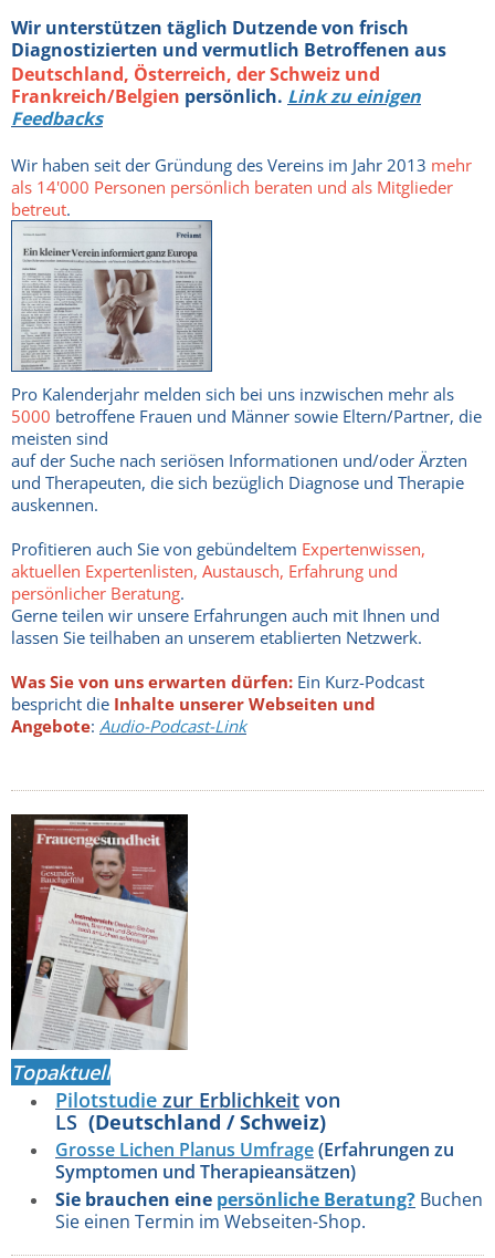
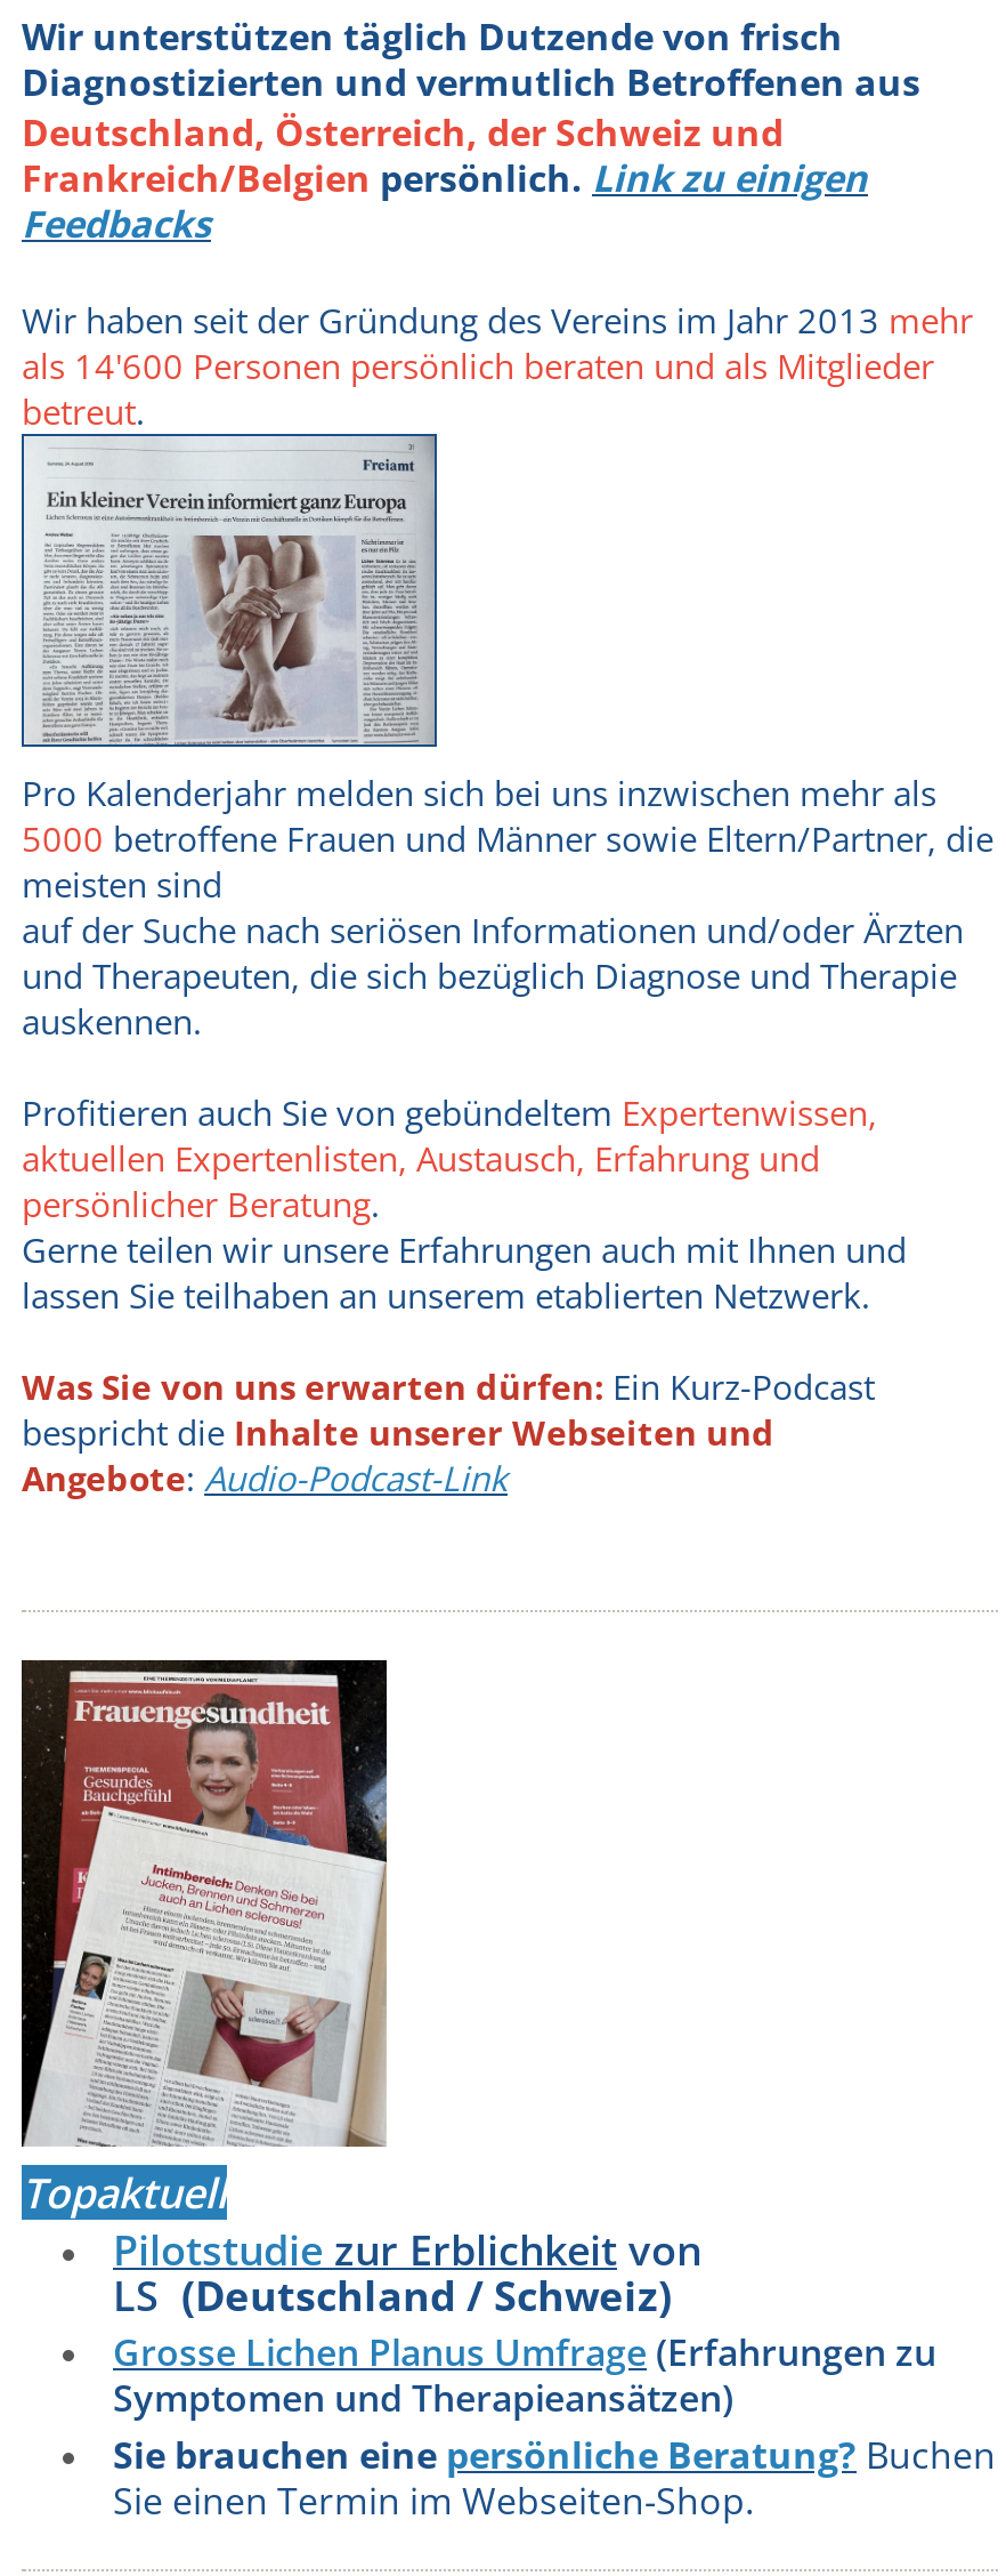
- als 14'000 Personen persönlich beraten und als Mitglieder
+ als 14'600 Personen persönlich beraten und als Mitglieder
